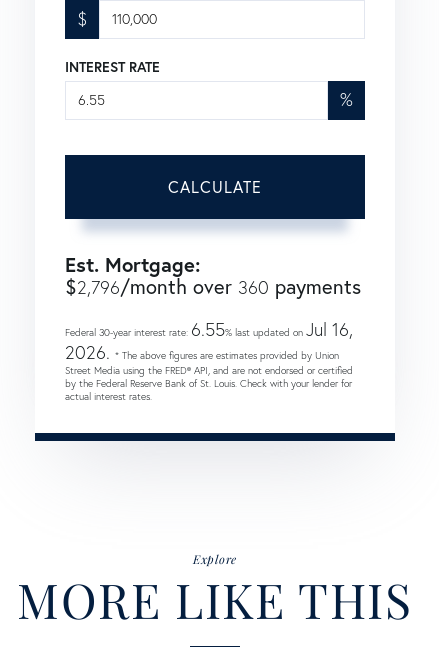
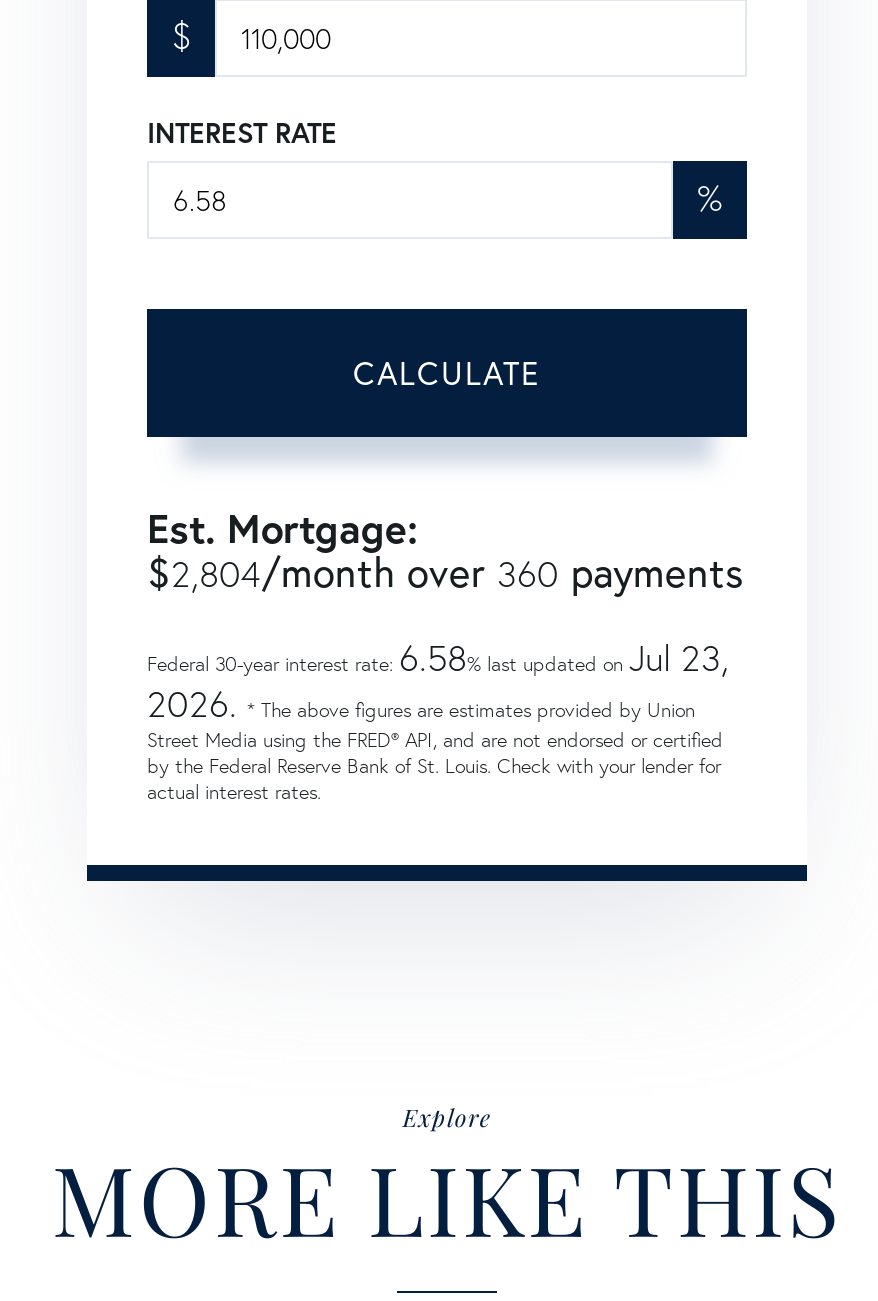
- $2,796/month over 360 payments
+ $2,804/month over 360 payments

- Federal 30-year interest rate: 6.55% last updated on Jul 16,
+ Federal 30-year interest rate: 6.58% last updated on Jul 23,
